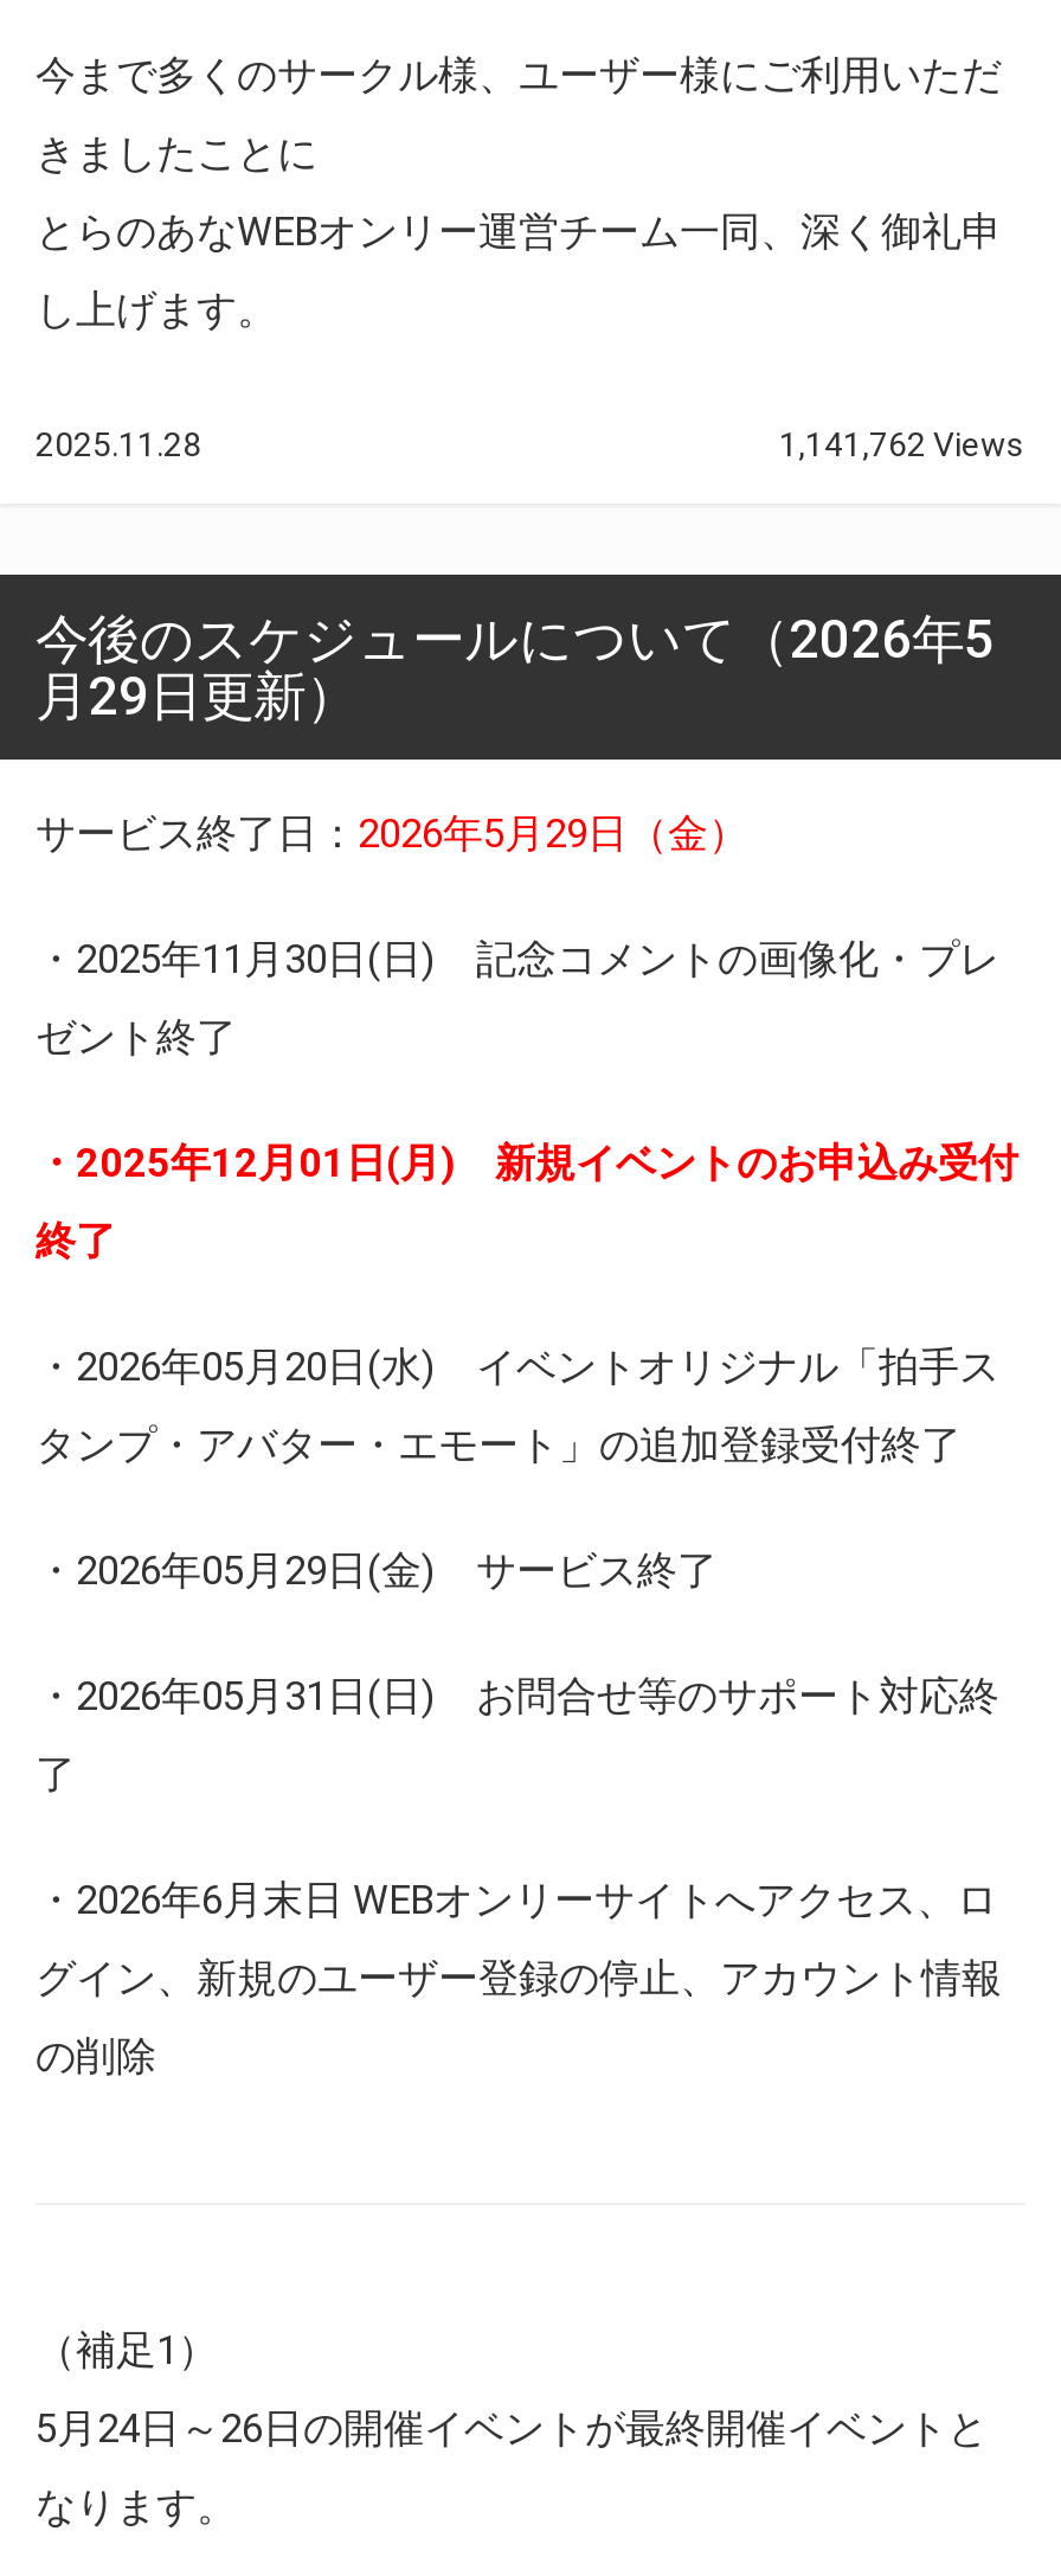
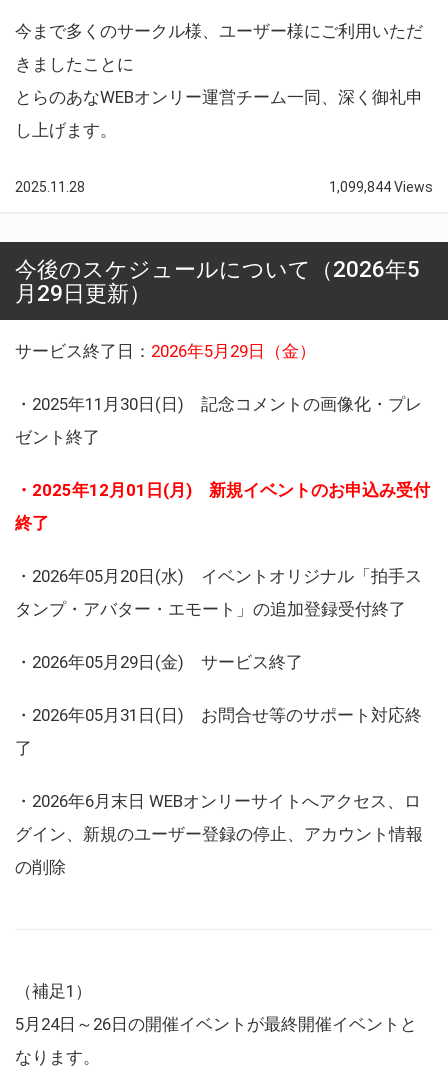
- 1,141,762 Views
+ 1,099,844 Views
